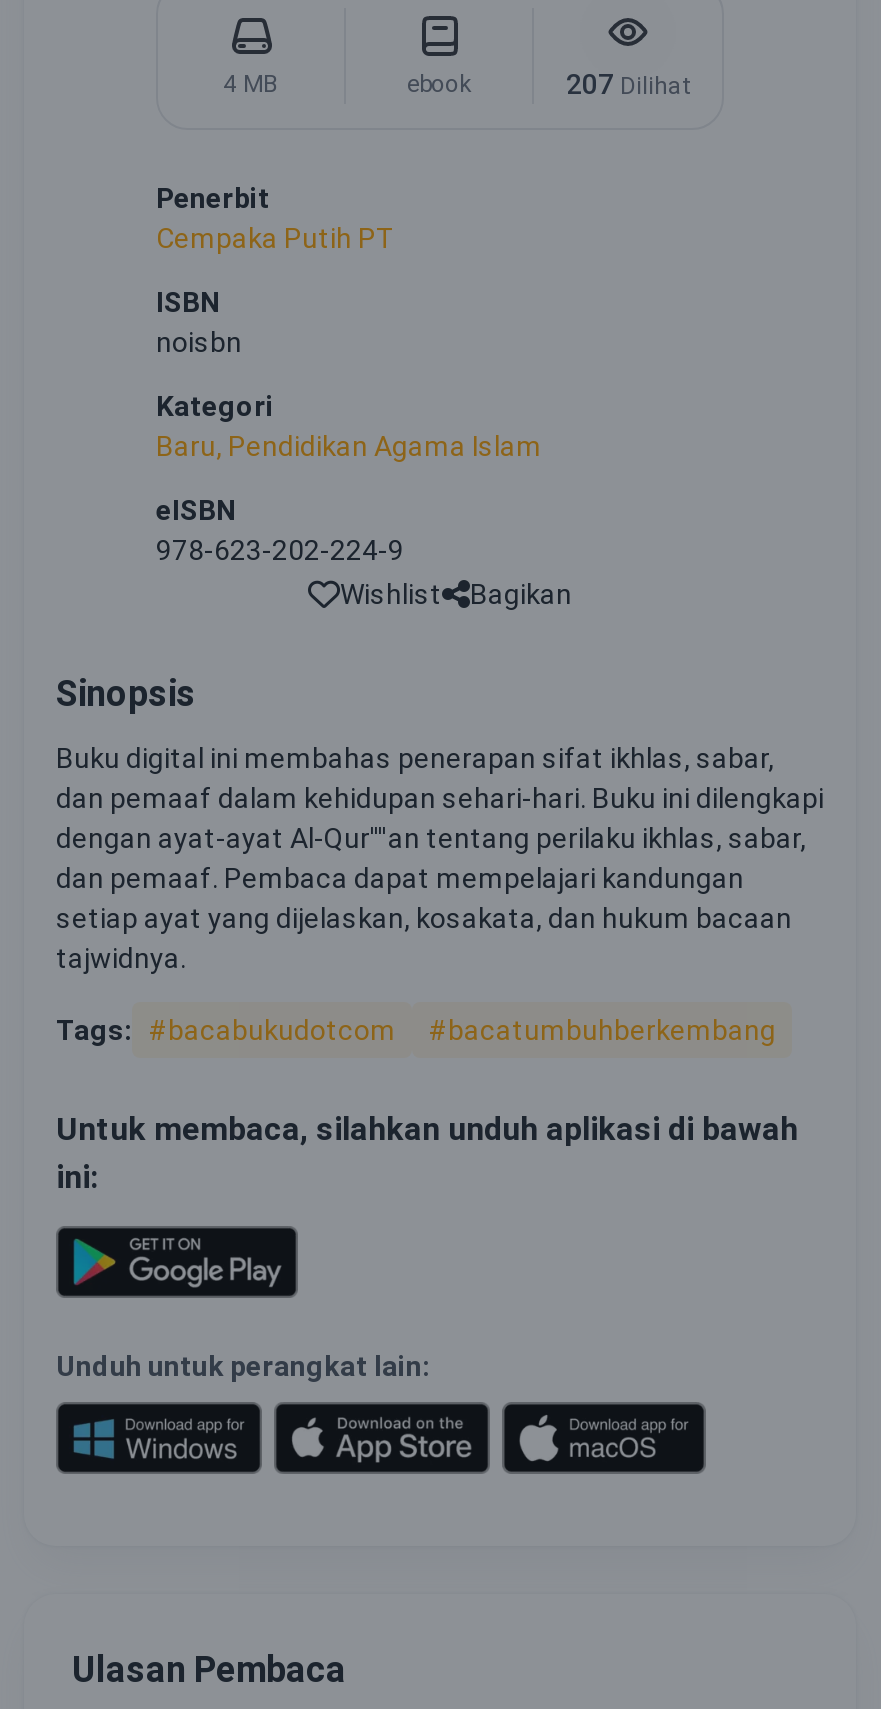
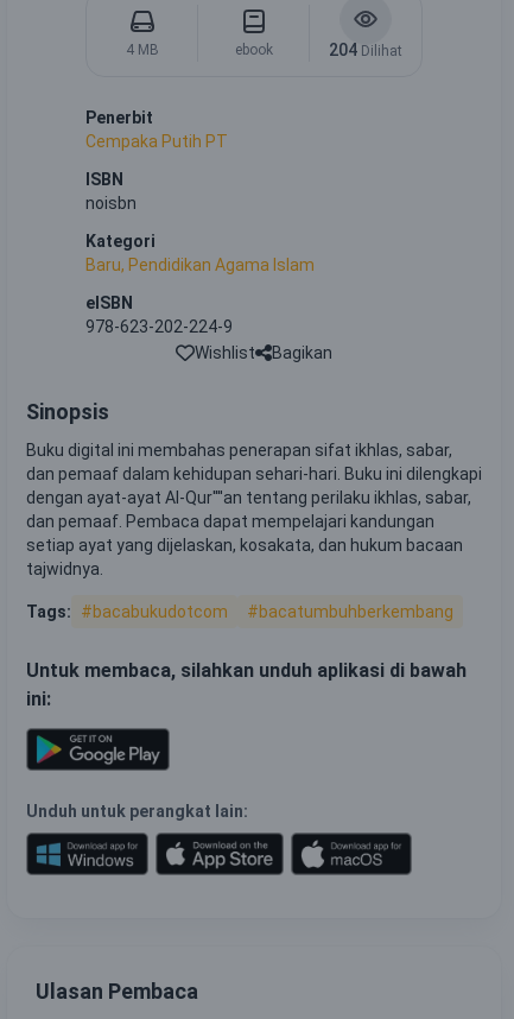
- 207 Dilihat
+ 204 Dilihat
